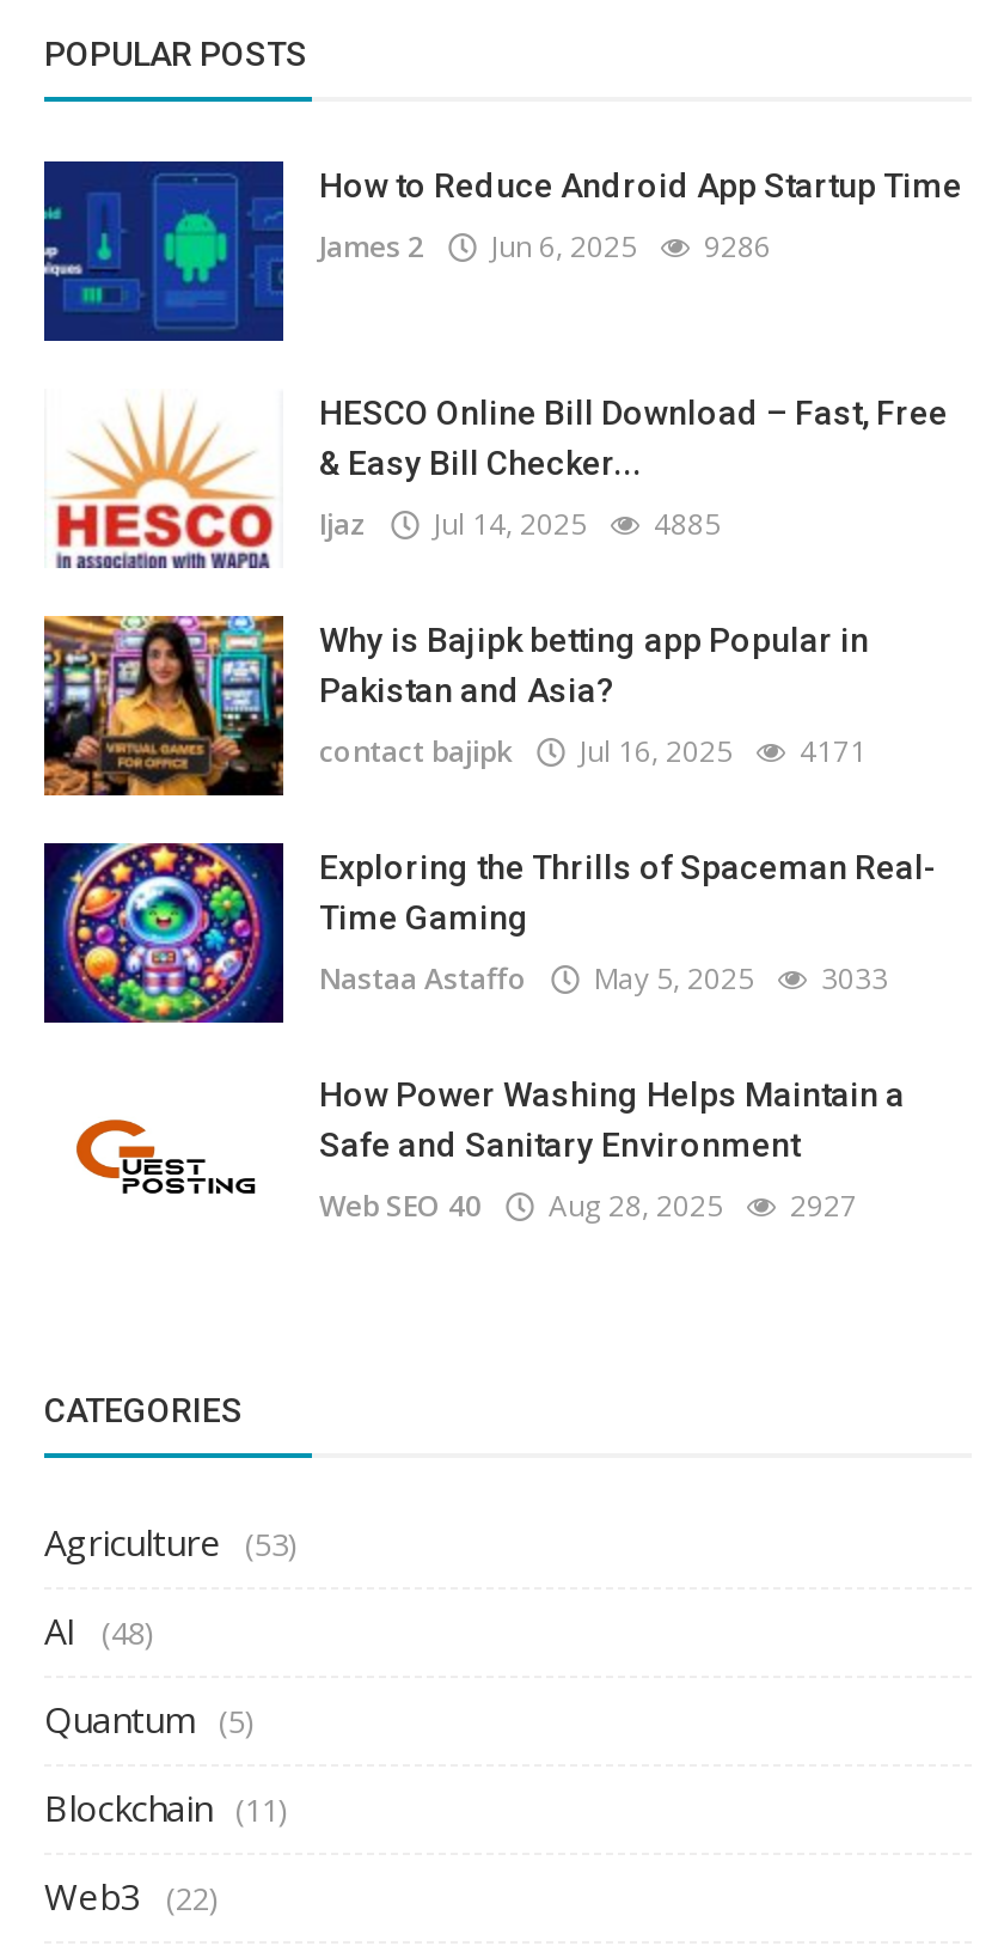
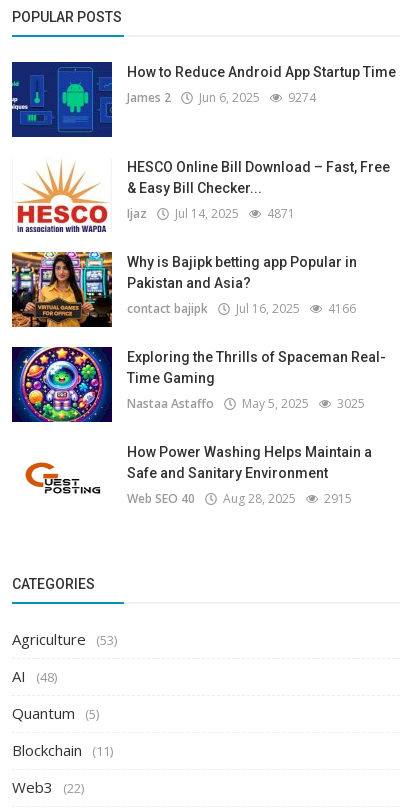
- James 2 Jun 6, 2025 9286
+ James 2 Jun 6, 2025 9274

- Ijaz Jul 14, 2025 4885
+ Ijaz Jul 14, 2025 4871

- contact bajipk Jul 16, 2025 4171
+ contact bajipk Jul 16, 2025 4166

- Nastaa Astaffo May 5, 2025 3033
+ Nastaa Astaffo May 5, 2025 3025

- Web SEO 40 Aug 28, 2025 2927
+ Web SEO 40 Aug 28, 2025 2915
